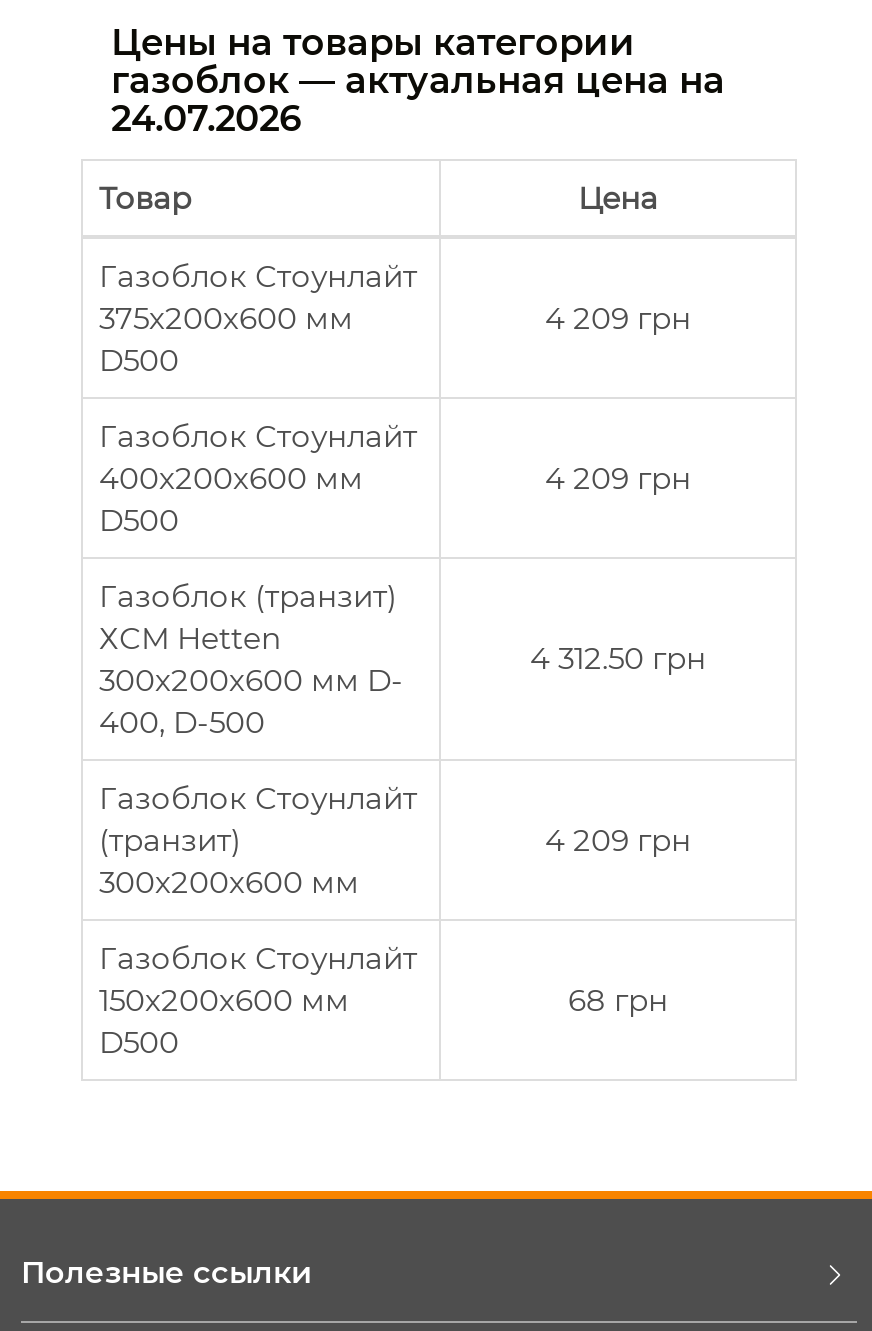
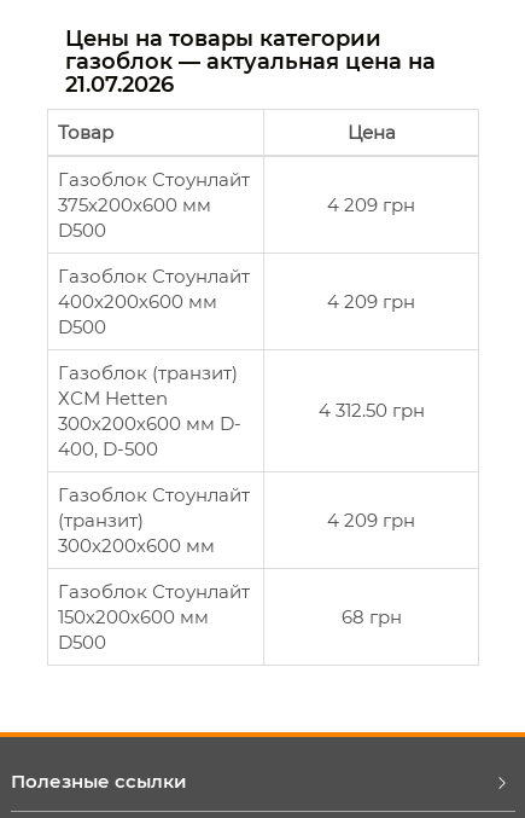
- 24.07.2026
+ 21.07.2026
